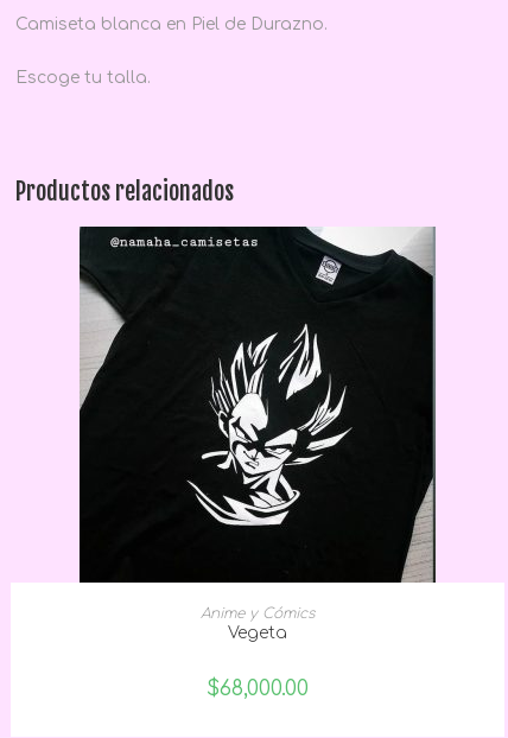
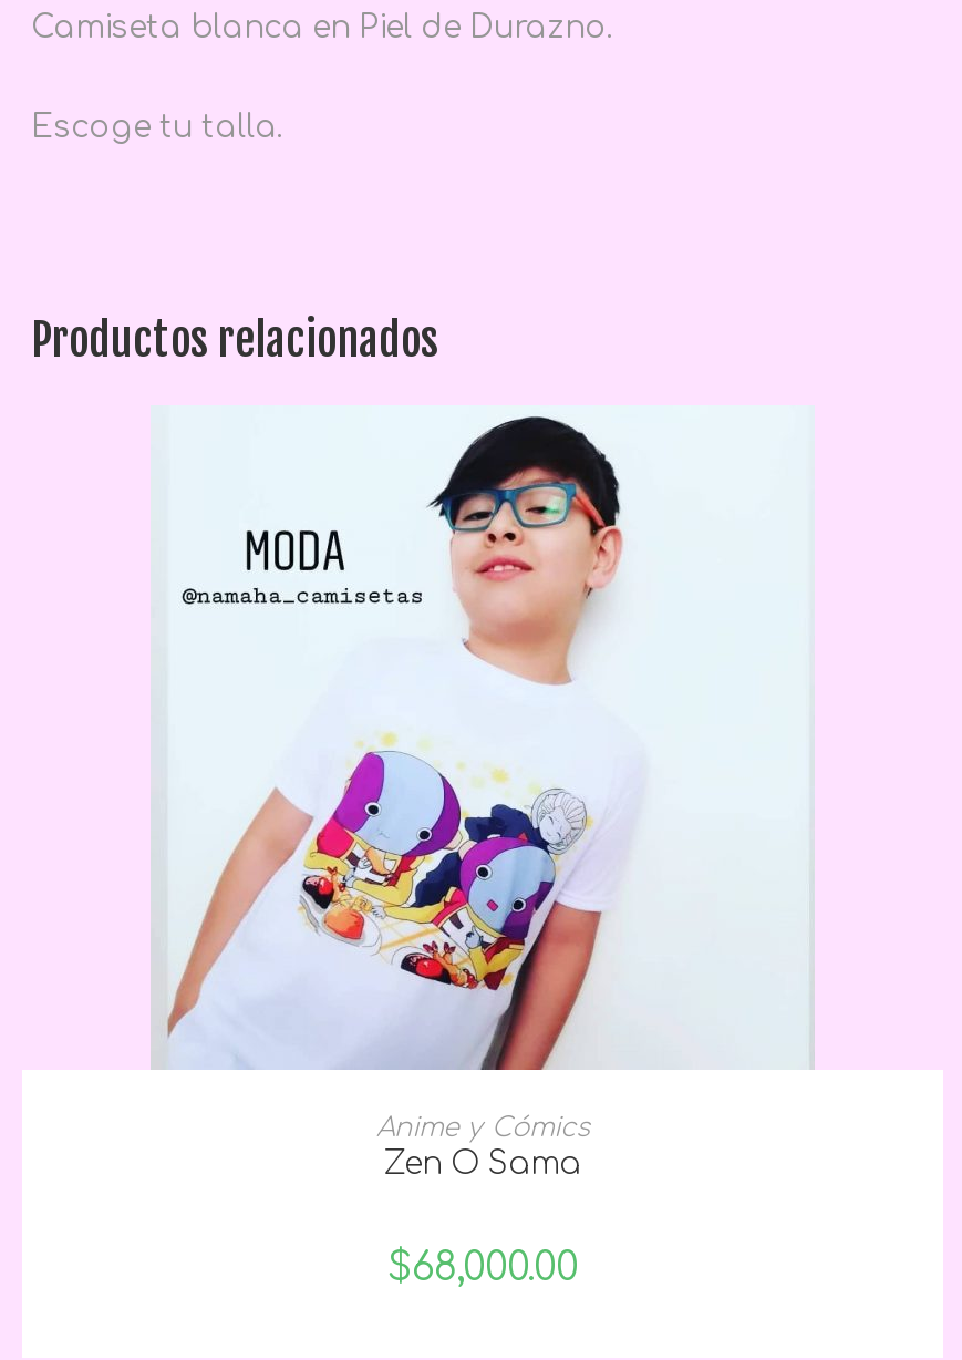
- [image]
- Vegeta
+ [image]
+ Zen O Sama
